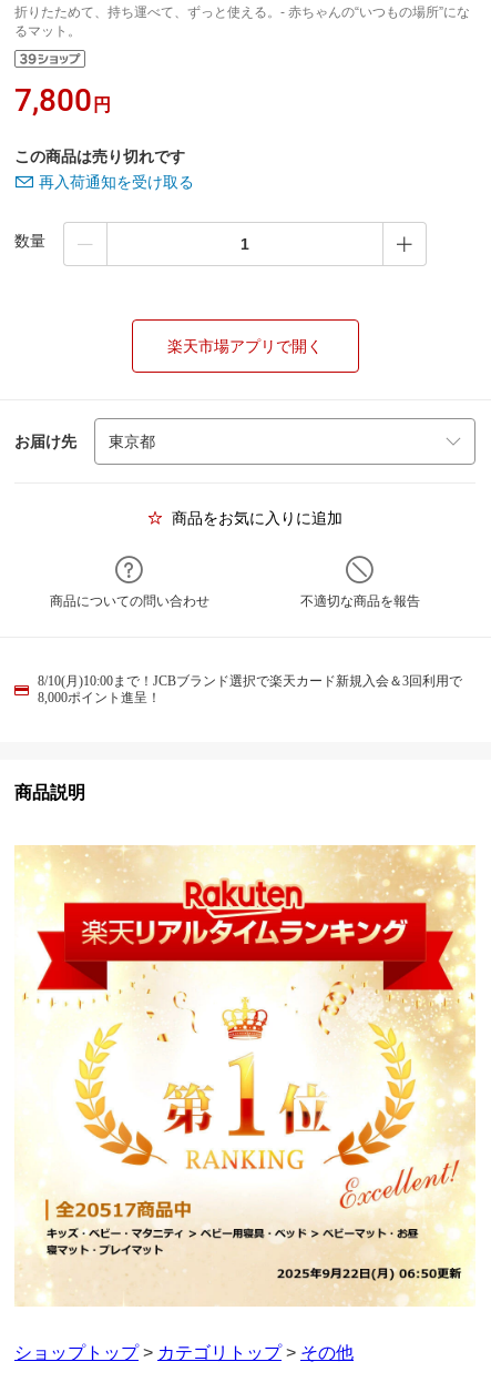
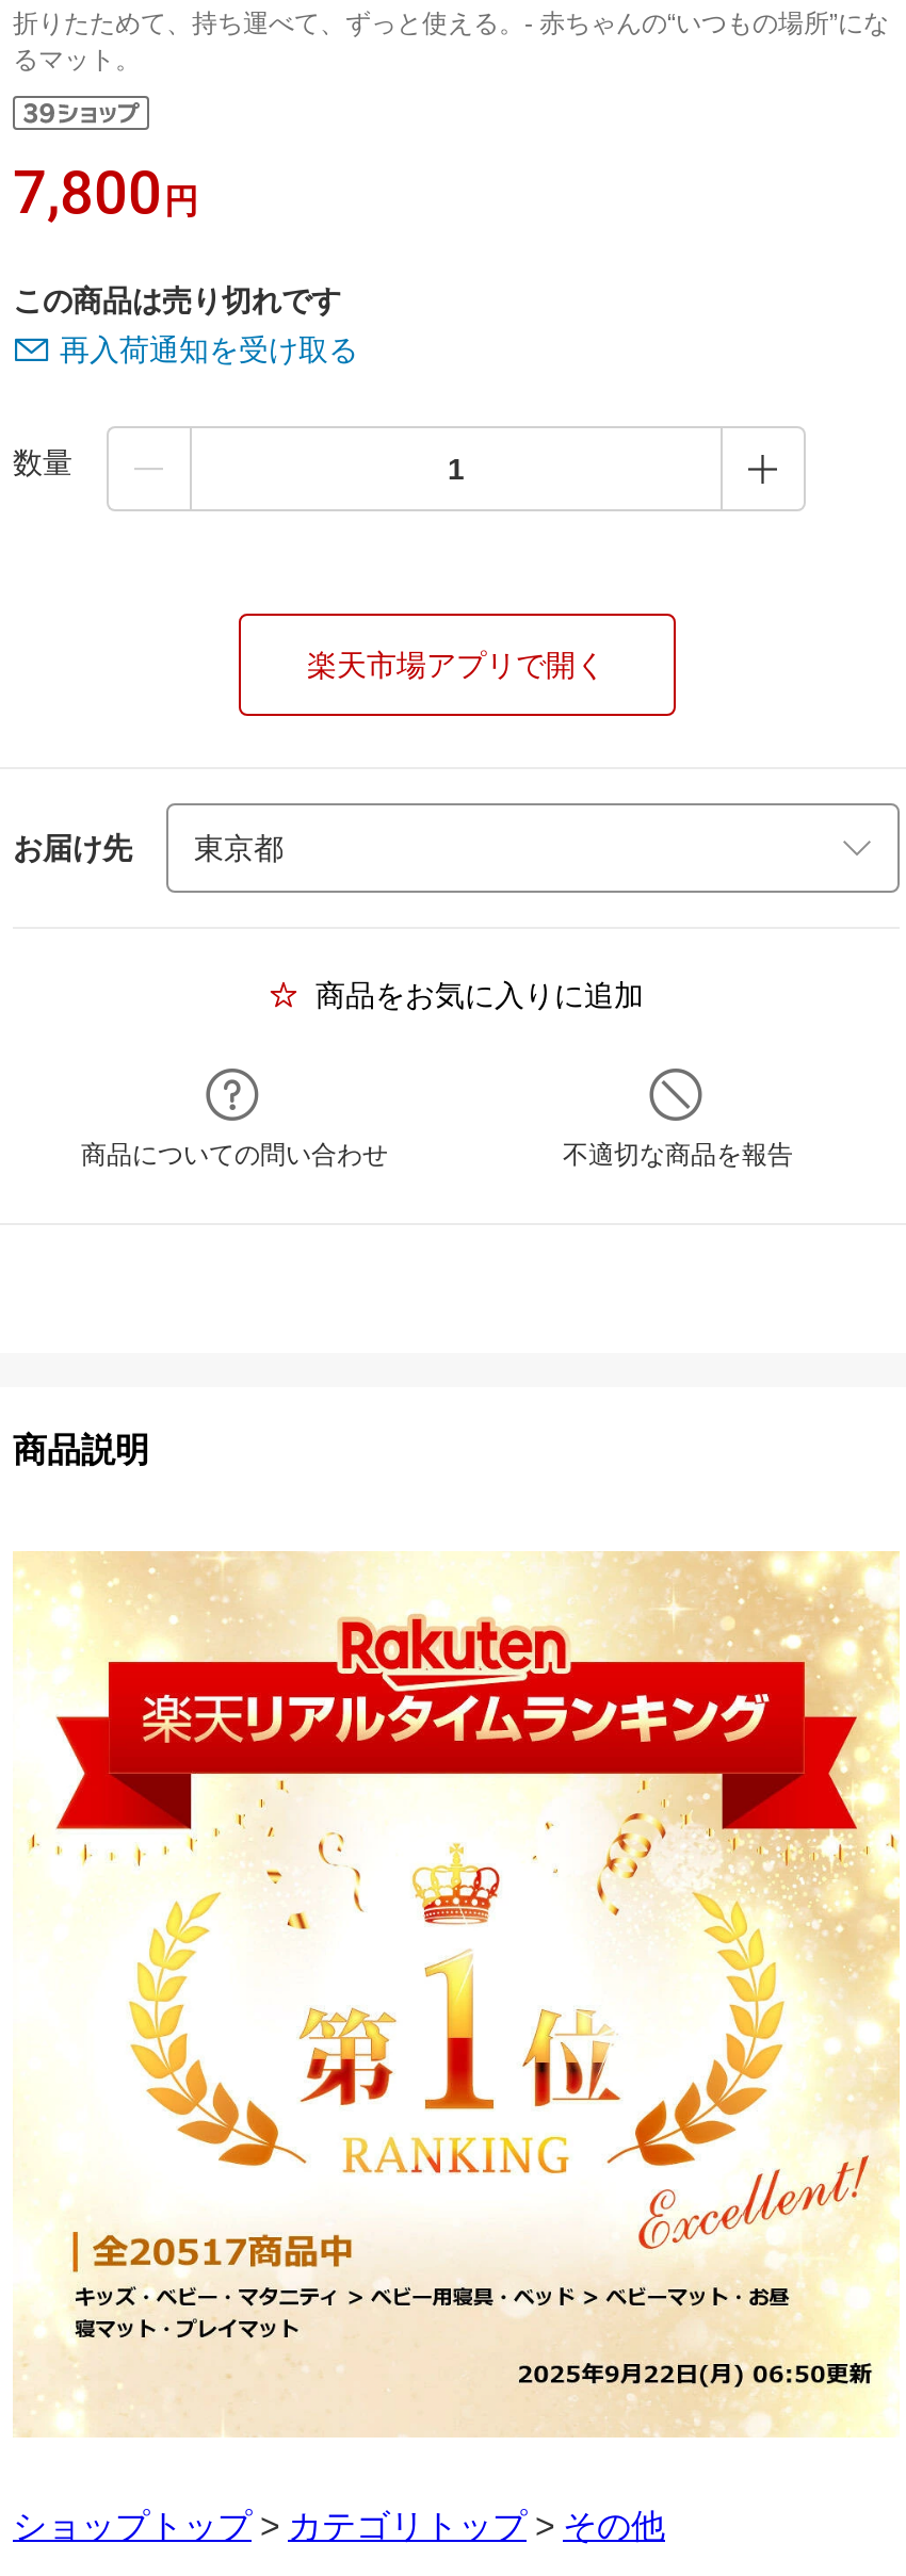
- 8/10(月)10:00まで！JCBブランド選択で楽天カード新規入会＆3回利用で
- 8,000ポイント進呈！
